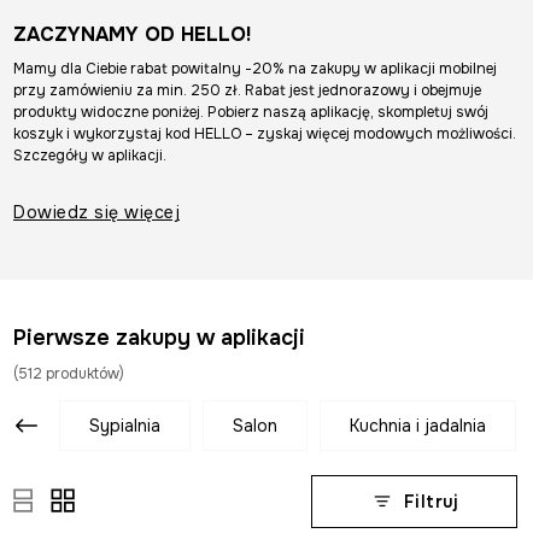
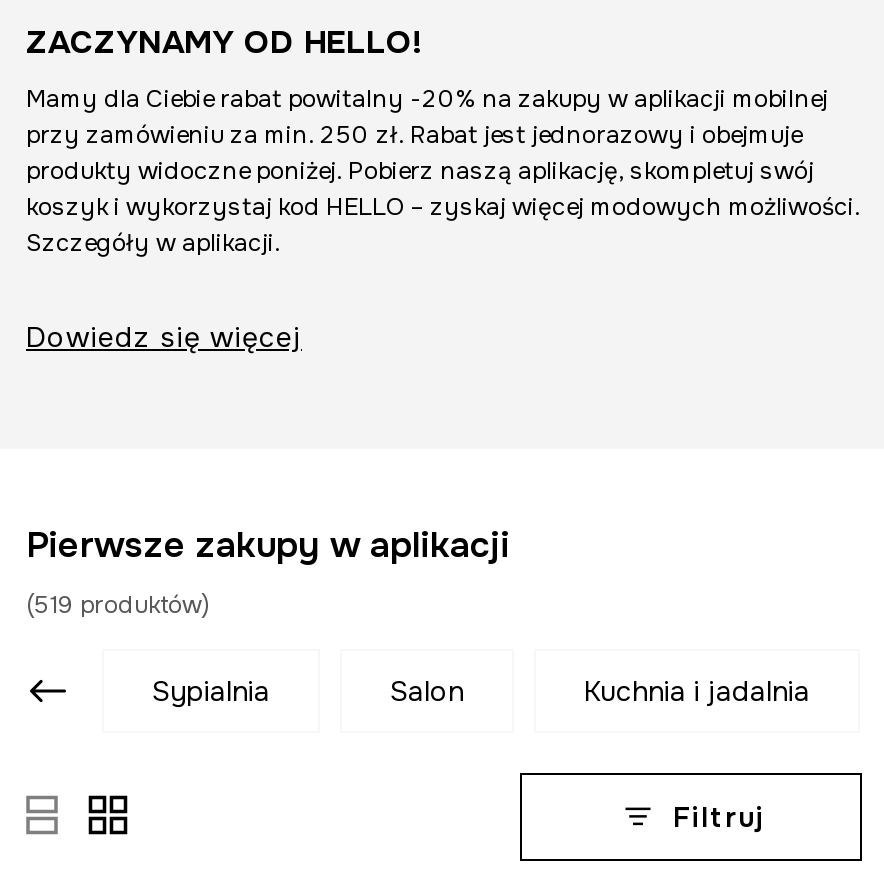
- (512 produktów)
+ (519 produktów)
